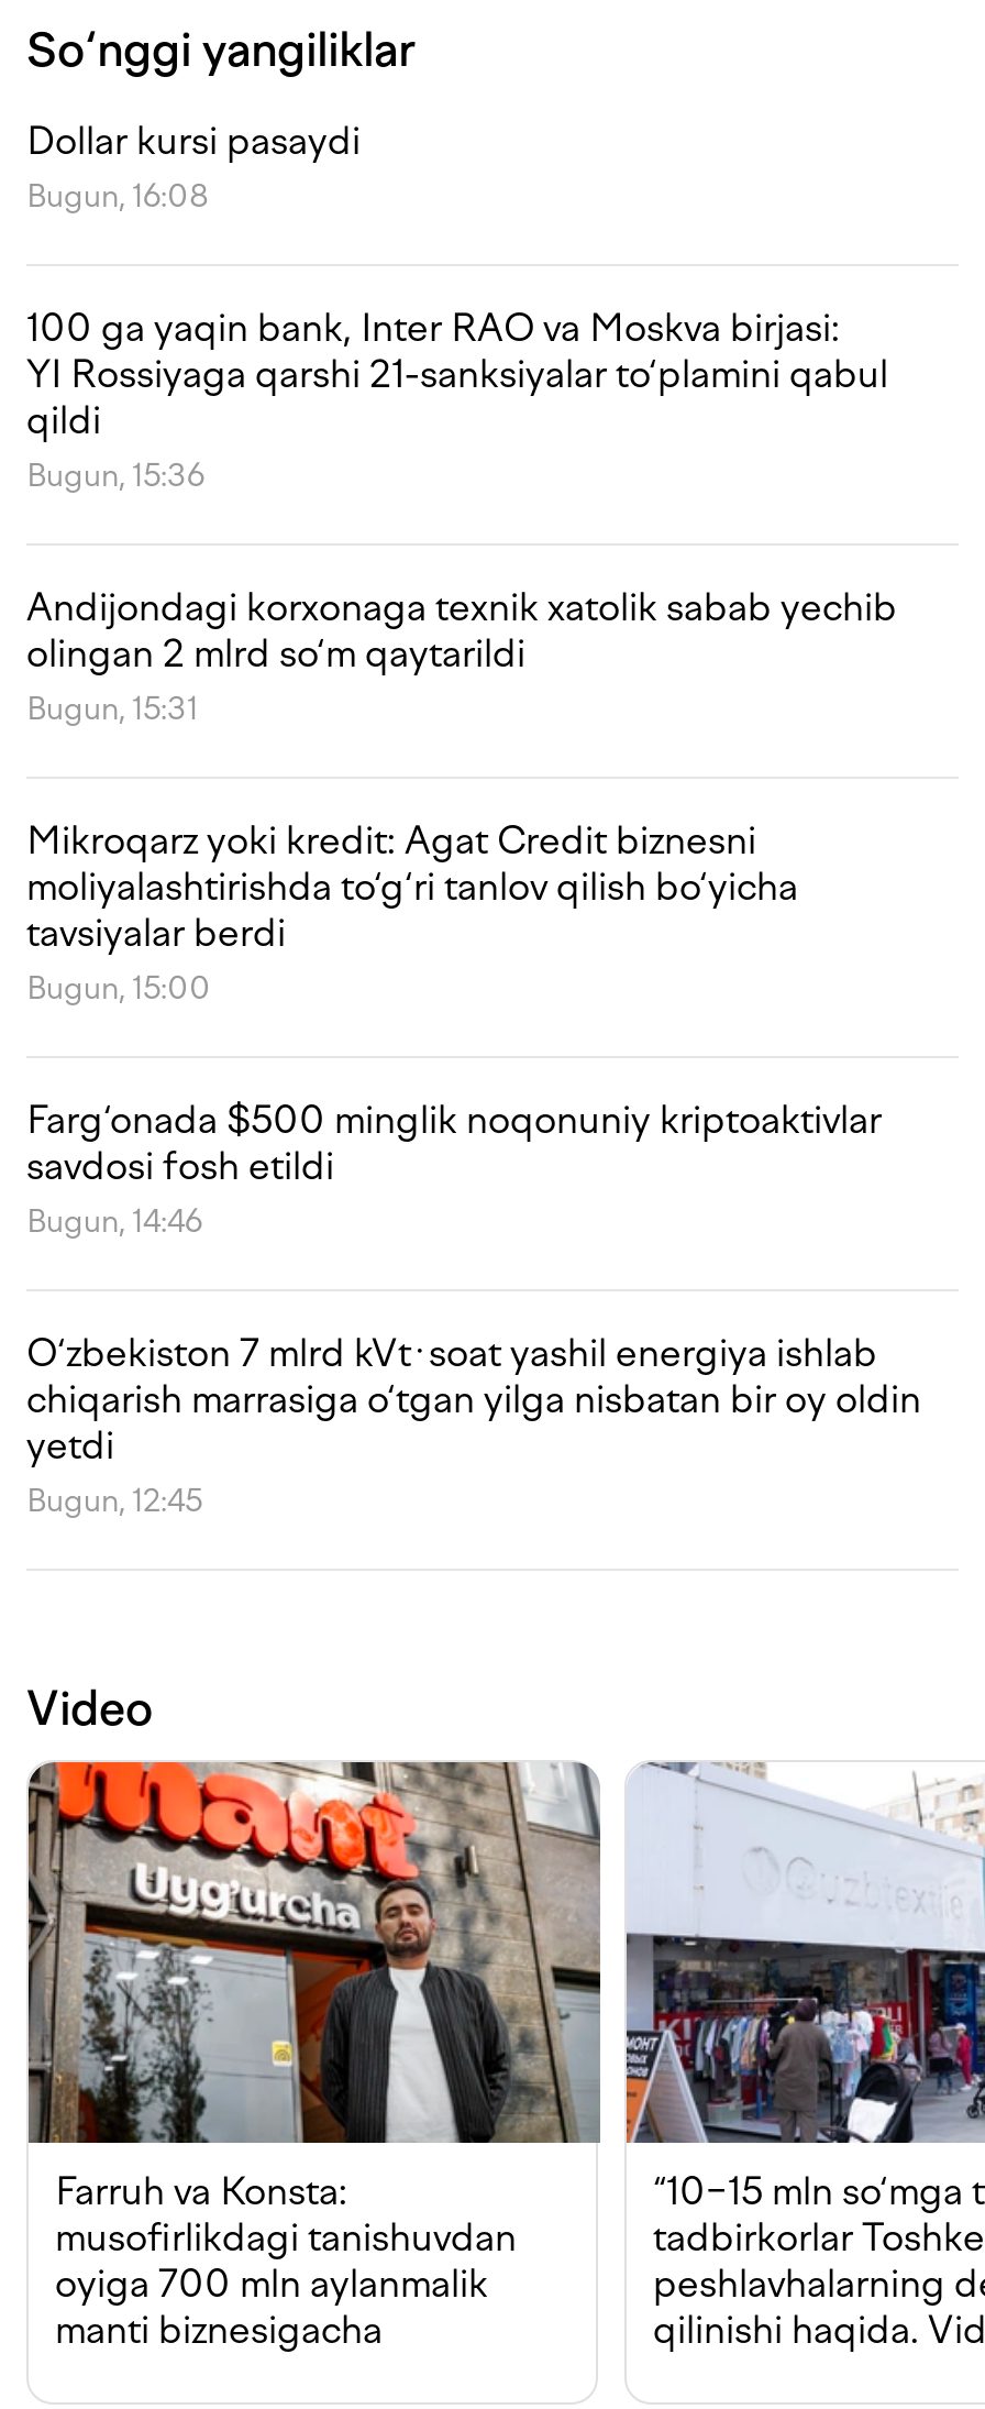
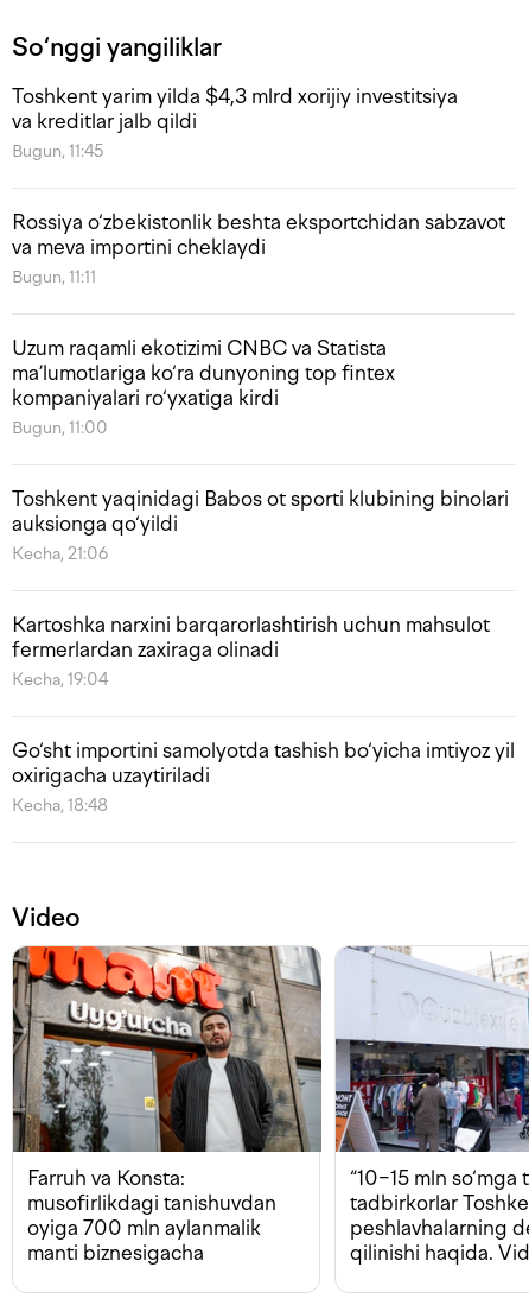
- Dollar kursi pasaydi
- Bugun, 16:08
+ Toshkent yarim yilda $4,3 mlrd xorijiy investitsiya
+ va kreditlar jalb qildi
+ Bugun, 11:45

- 100 ga yaqin bank, Inter RAO va Moskva birjasi:
- YI Rossiyaga qarshi 21-sanksiyalar to‘plamini qabul
- qildi
- Bugun, 15:36
+ Rossiya o‘zbekistonlik beshta eksportchidan sabzavot
+ va meva importini cheklaydi
+ Bugun, 11:11

- Andijondagi korxonaga texnik xatolik sabab yechib
- olingan 2 mlrd so‘m qaytarildi
- Bugun, 15:31
+ Uzum raqamli ekotizimi CNBC va Statista
+ ma’lumotlariga ko‘ra dunyoning top fintex
+ kompaniyalari ro‘yxatiga kirdi
+ Bugun, 11:00

- Mikroqarz yoki kredit: Agat Credit biznesni
- moliyalashtirishda to‘g‘ri tanlov qilish bo‘yicha
- tavsiyalar berdi
- Bugun, 15:00
+ Toshkent yaqinidagi Babos ot sporti klubining binolari
+ auksionga qo‘yildi
+ Kecha, 21:06

- Farg‘onada $500 minglik noqonuniy kriptoaktivlar
- savdosi fosh etildi
- Bugun, 14:46
+ Kartoshka narxini barqarorlashtirish uchun mahsulot
+ fermerlardan zaxiraga olinadi
+ Kecha, 19:04

- O‘zbekiston 7 mlrd kVt·soat yashil energiya ishlab
- chiqarish marrasiga o‘tgan yilga nisbatan bir oy oldin
- yetdi
- Bugun, 12:45
+ Go‘sht importini samolyotda tashish bo‘yicha imtiyoz yil
+ oxirigacha uzaytiriladi
+ Kecha, 18:48
